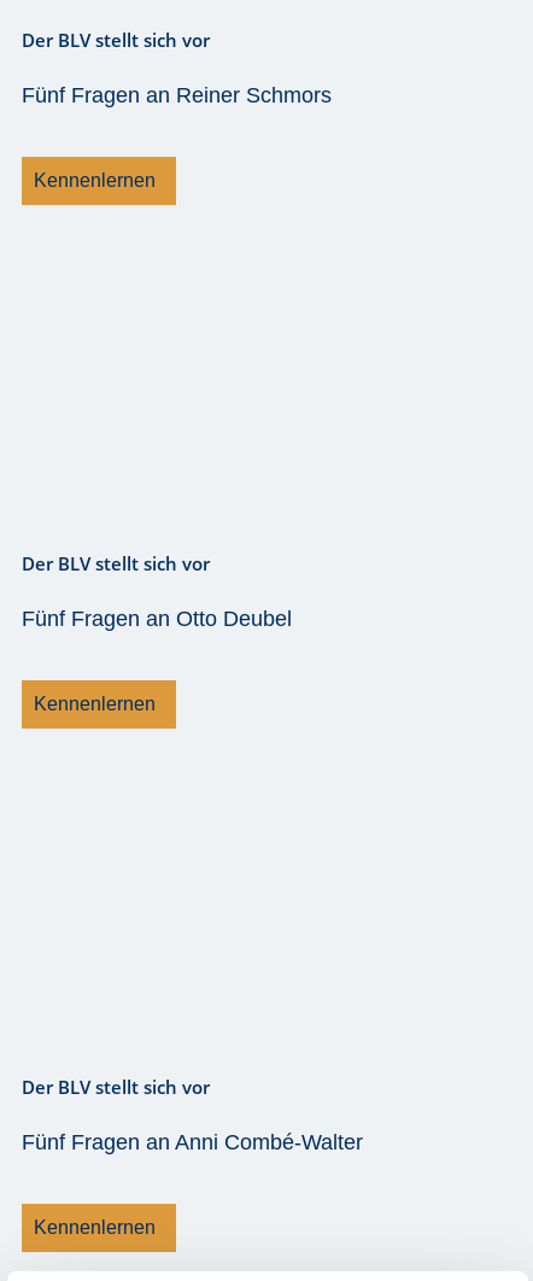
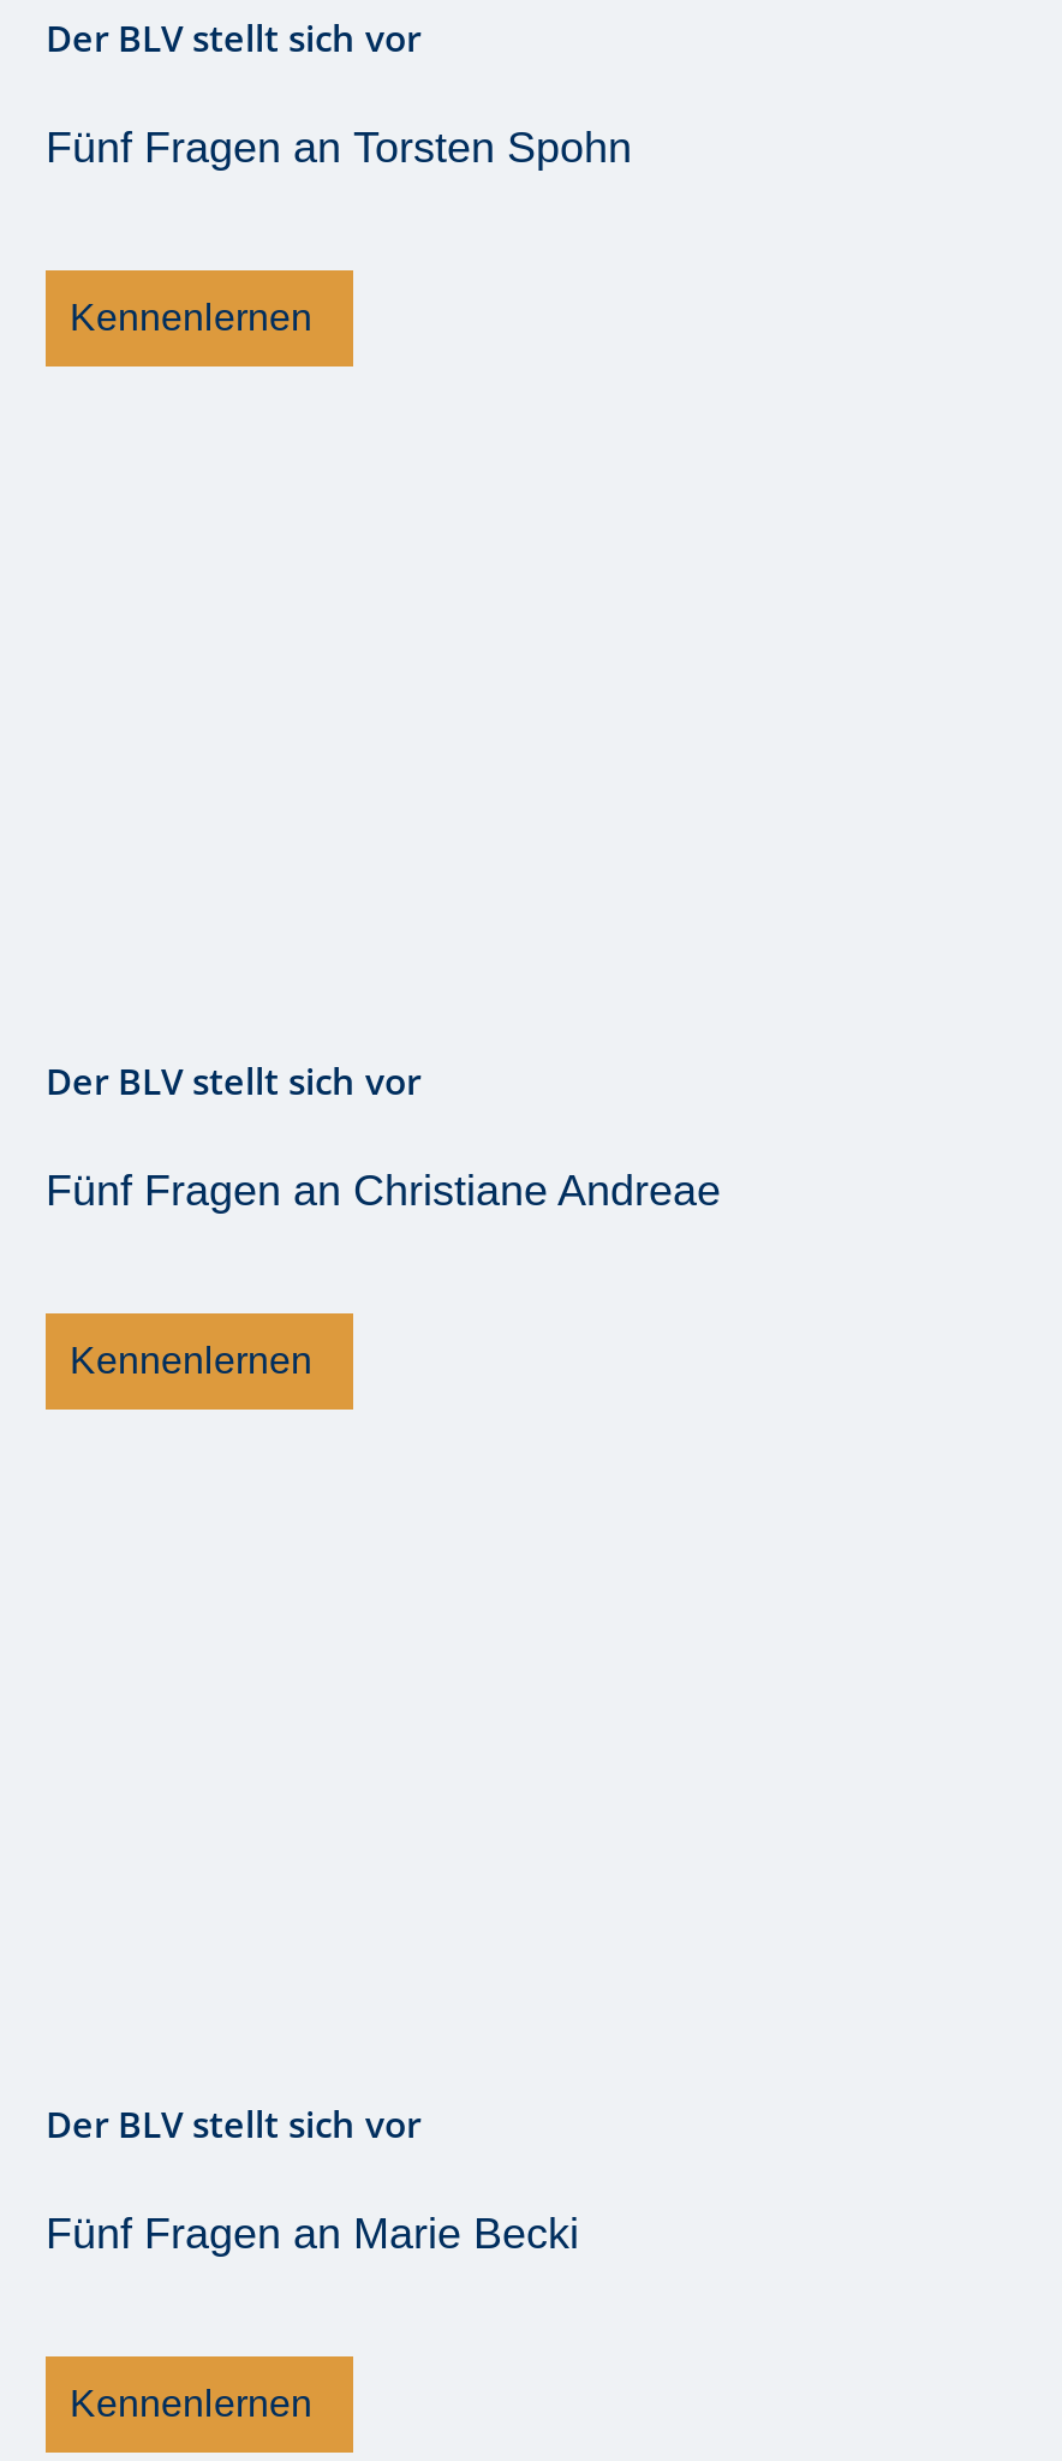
- Fünf Fragen an Reiner Schmors
+ Fünf Fragen an Torsten Spohn

- Fünf Fragen an Otto Deubel
+ Fünf Fragen an Christiane Andreae

- Fünf Fragen an Anni Combé-Walter
+ Fünf Fragen an Marie Becki
